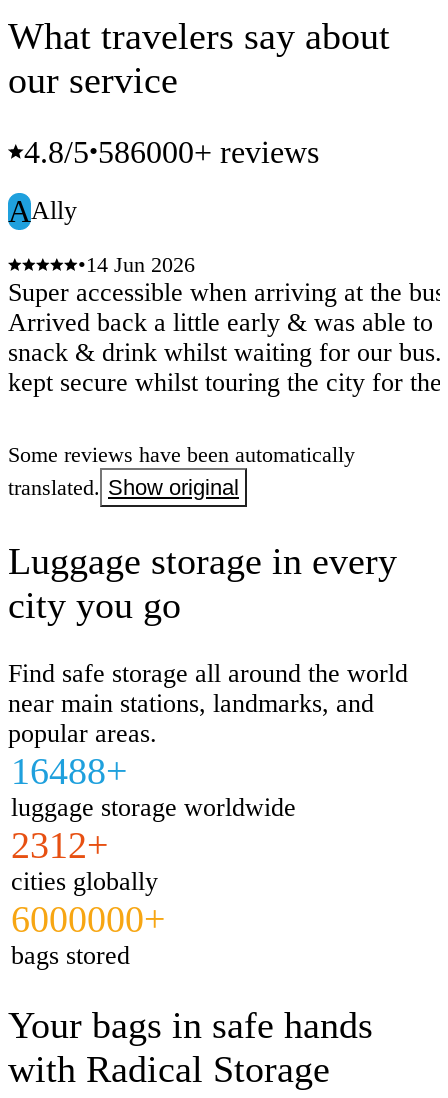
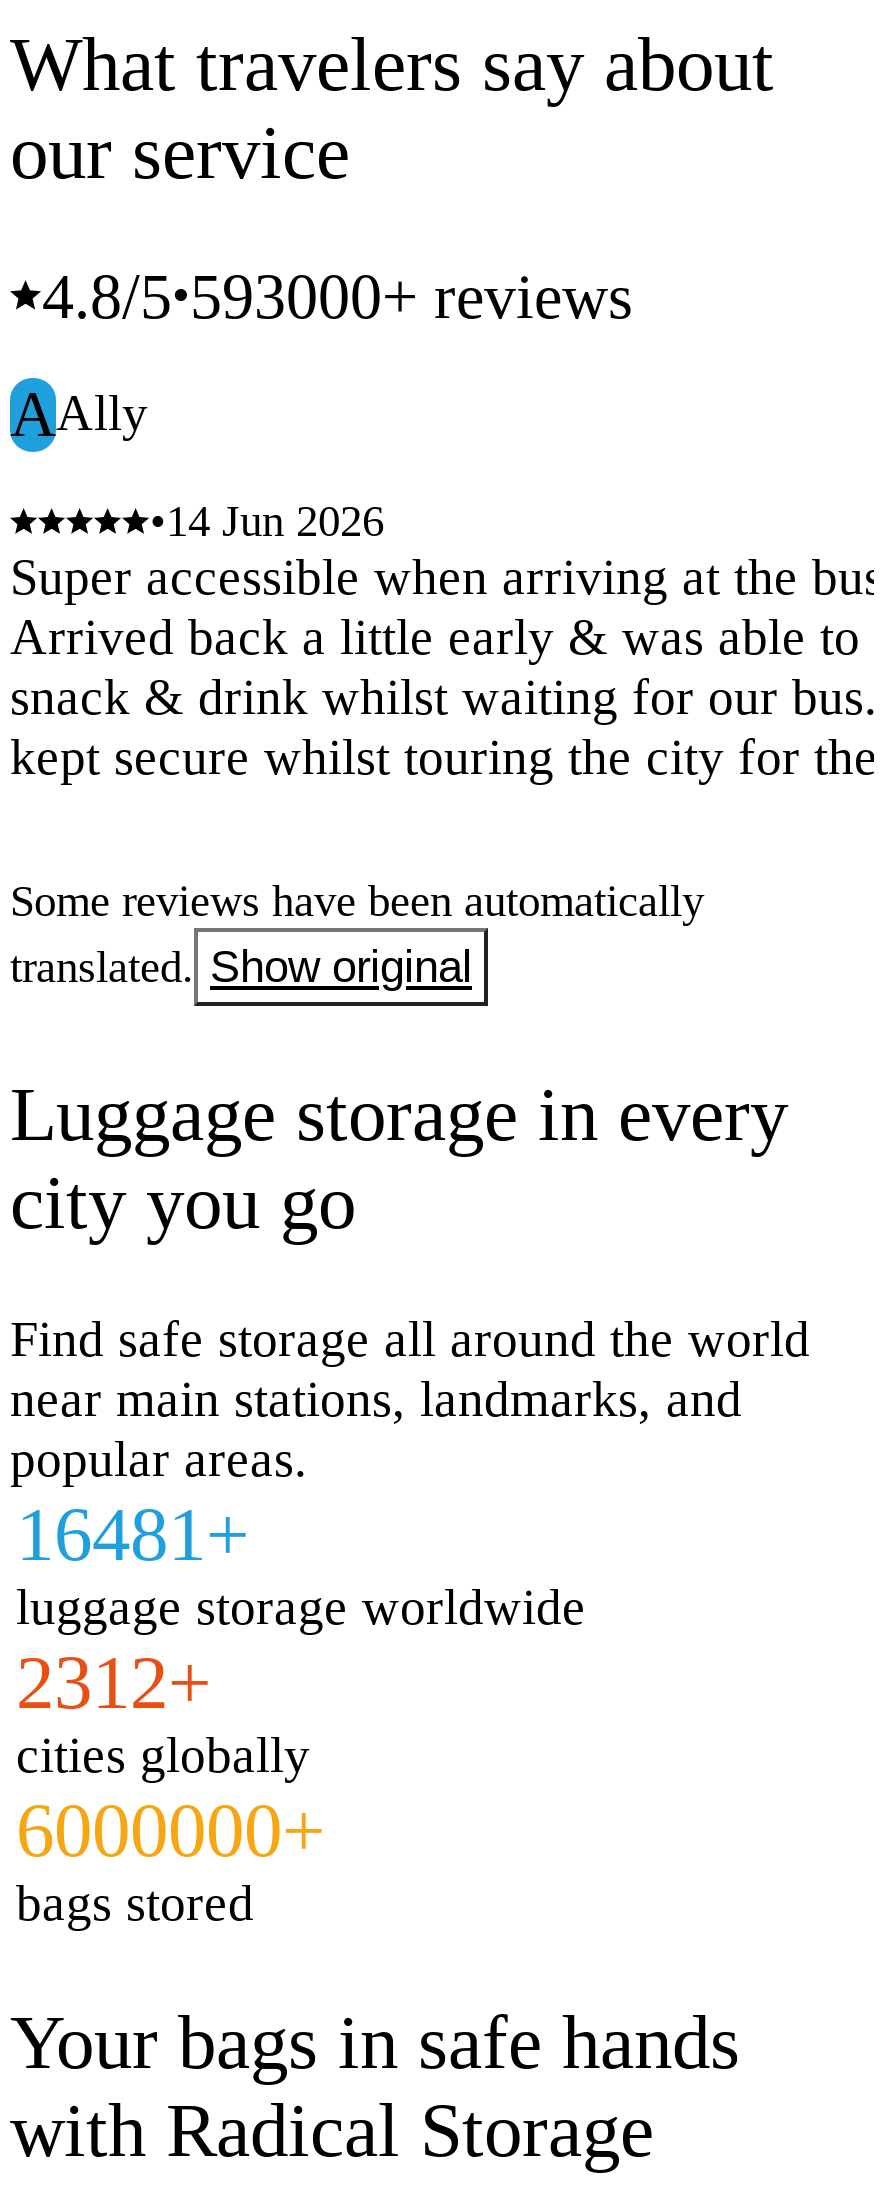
- 4.8/5•586000+ reviews
+ 4.8/5•593000+ reviews

- 16488+
+ 16481+
